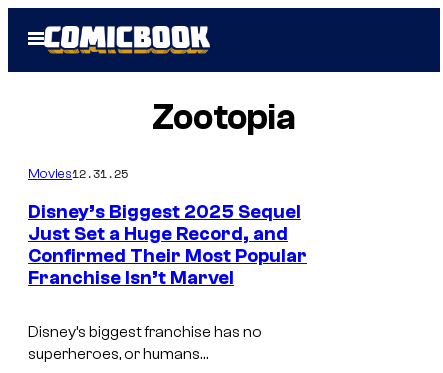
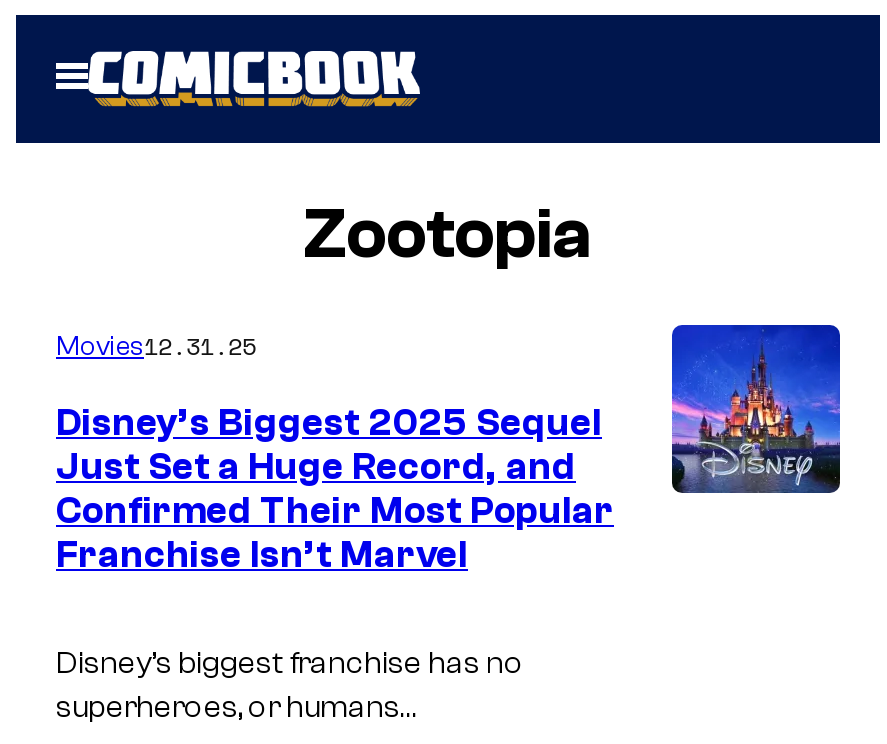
+ [image]
